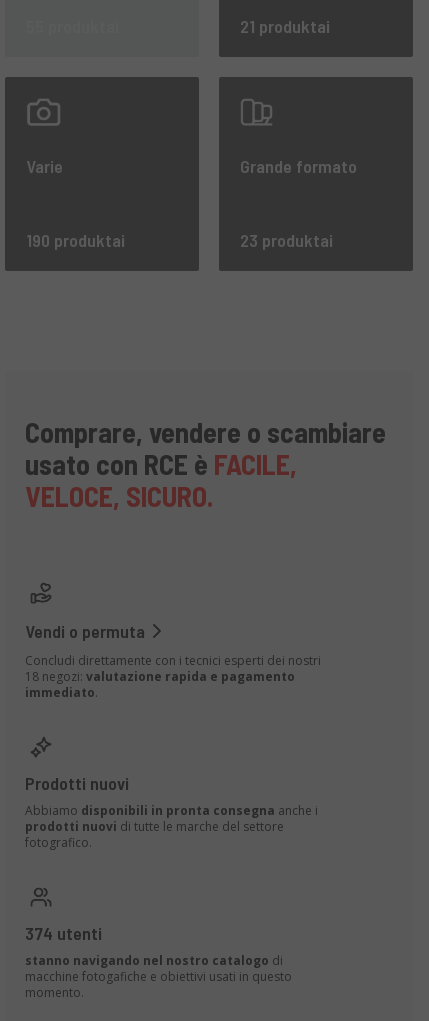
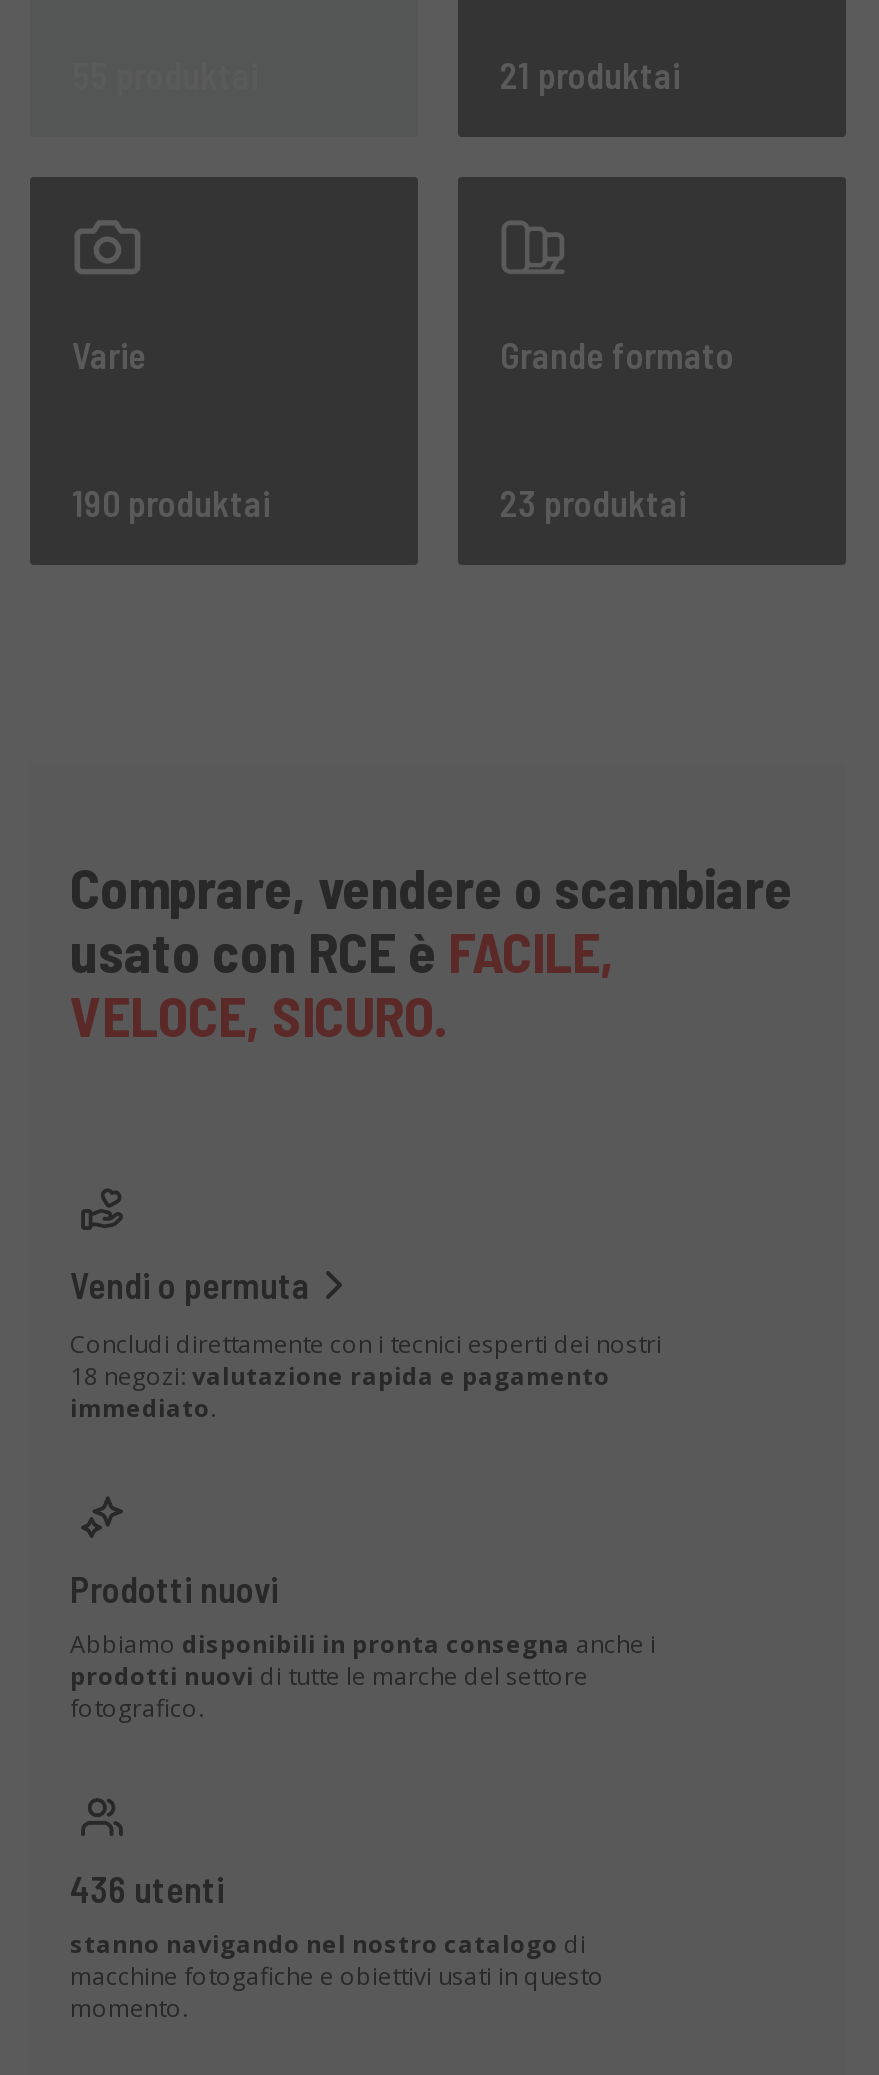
- 374 utenti
+ 436 utenti
